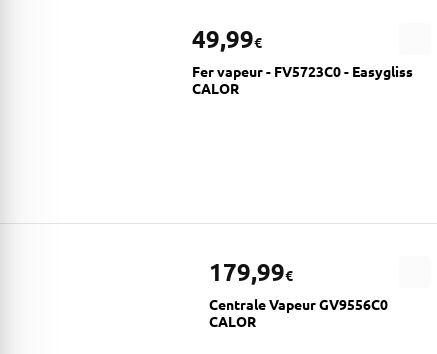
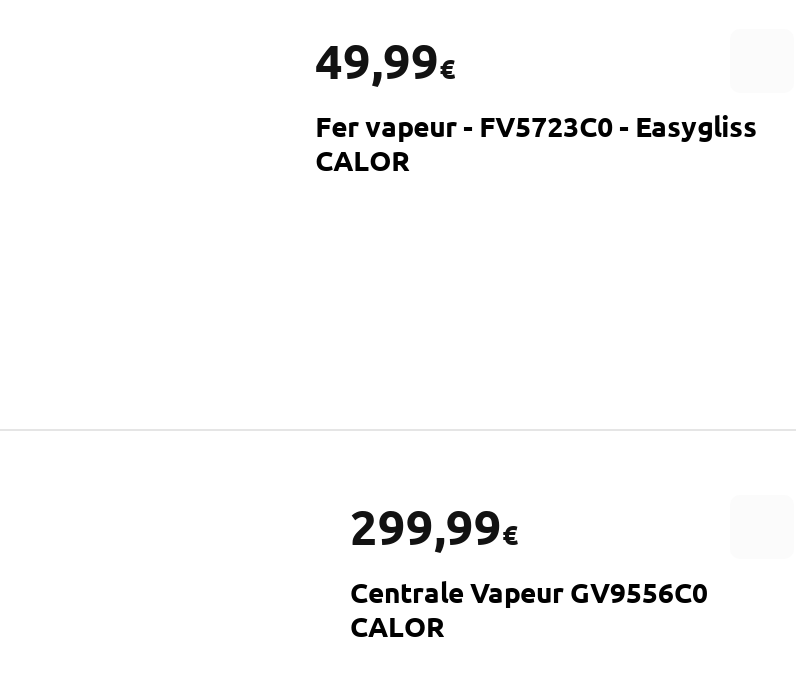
- 179,99€
+ 299,99€
